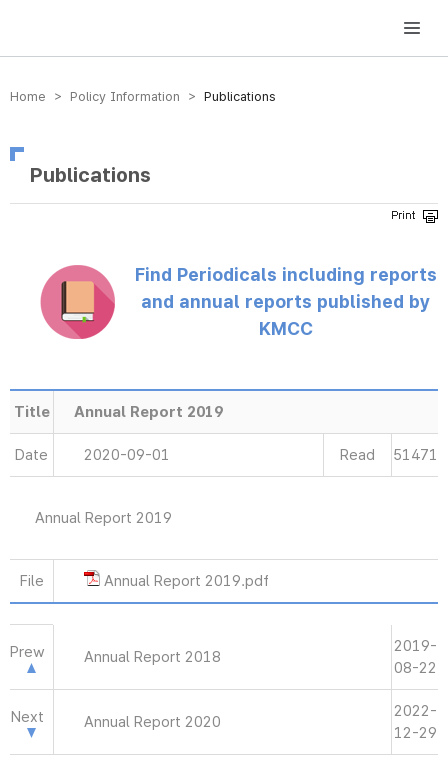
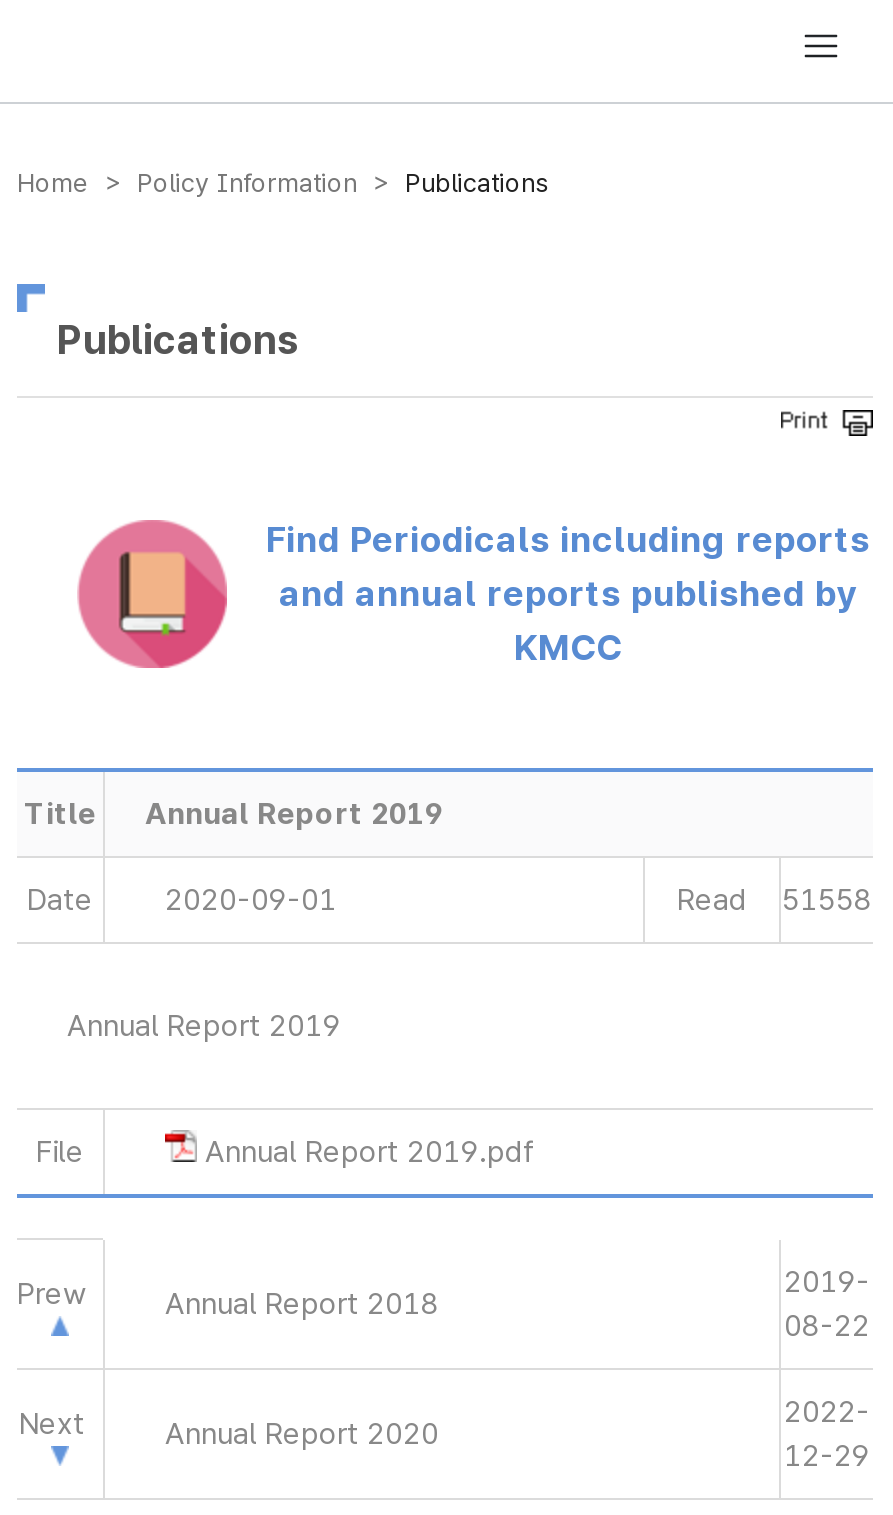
- Read 51471
+ Read 51558
